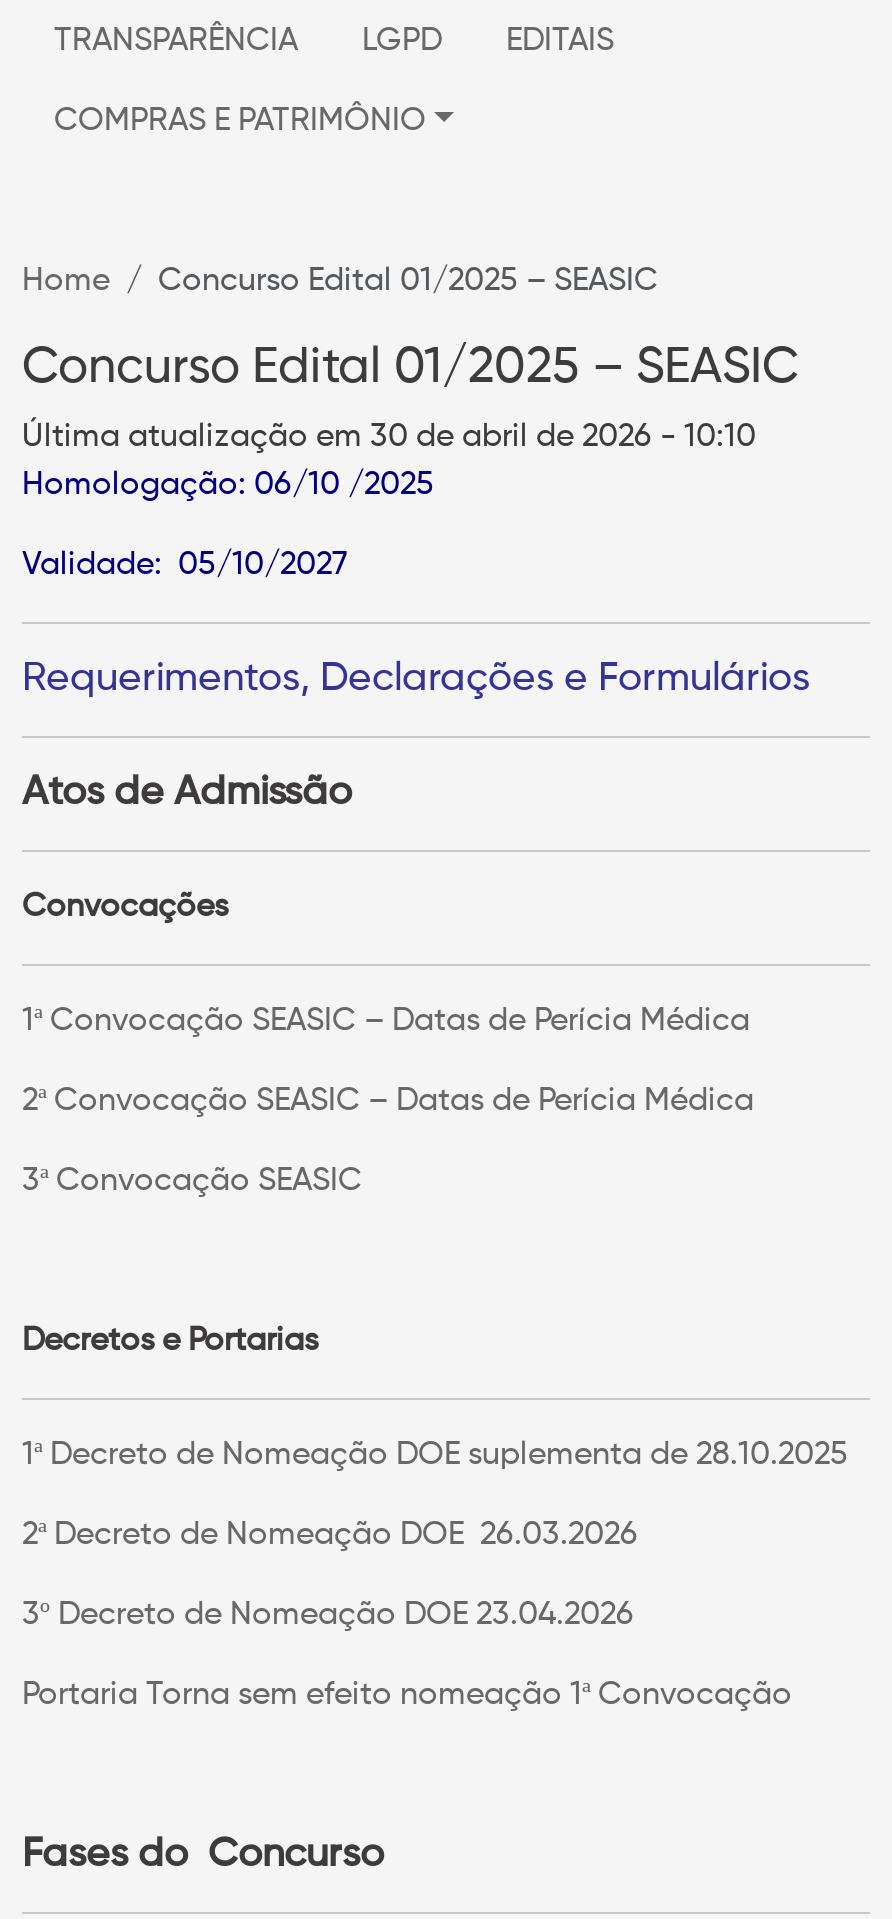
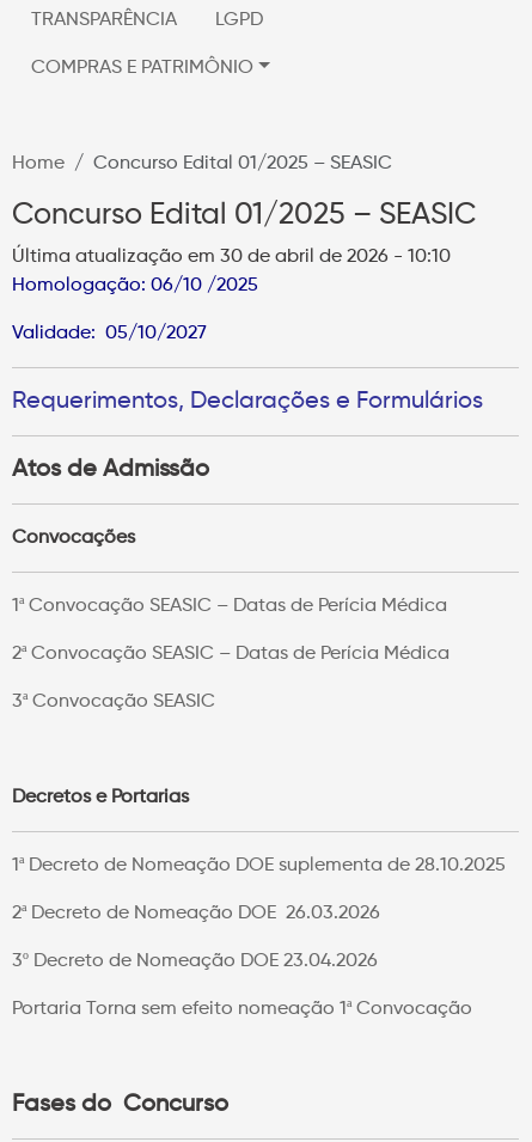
- EDITAIS
